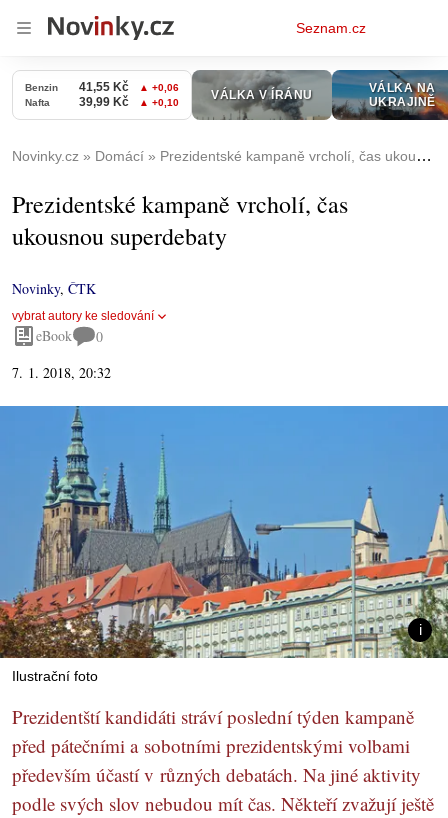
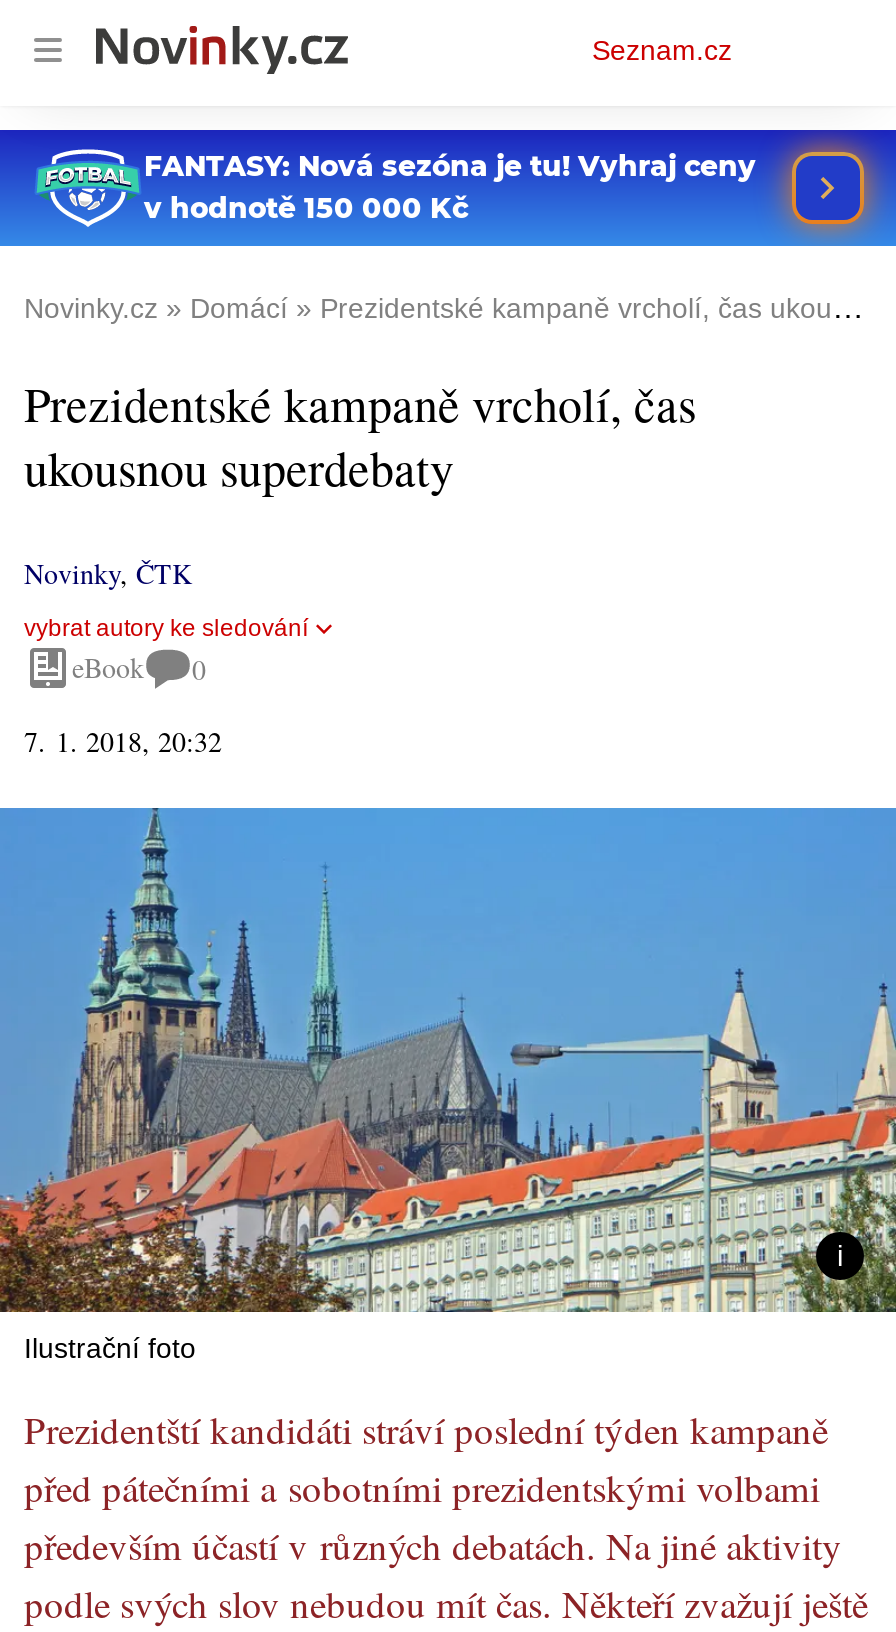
- [image]
+ [image]
